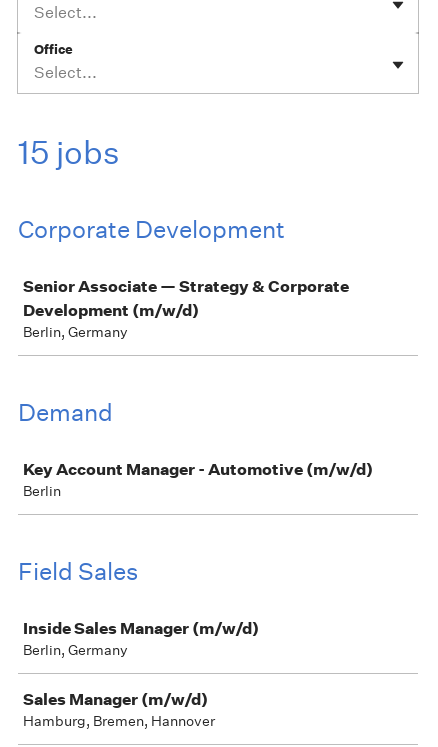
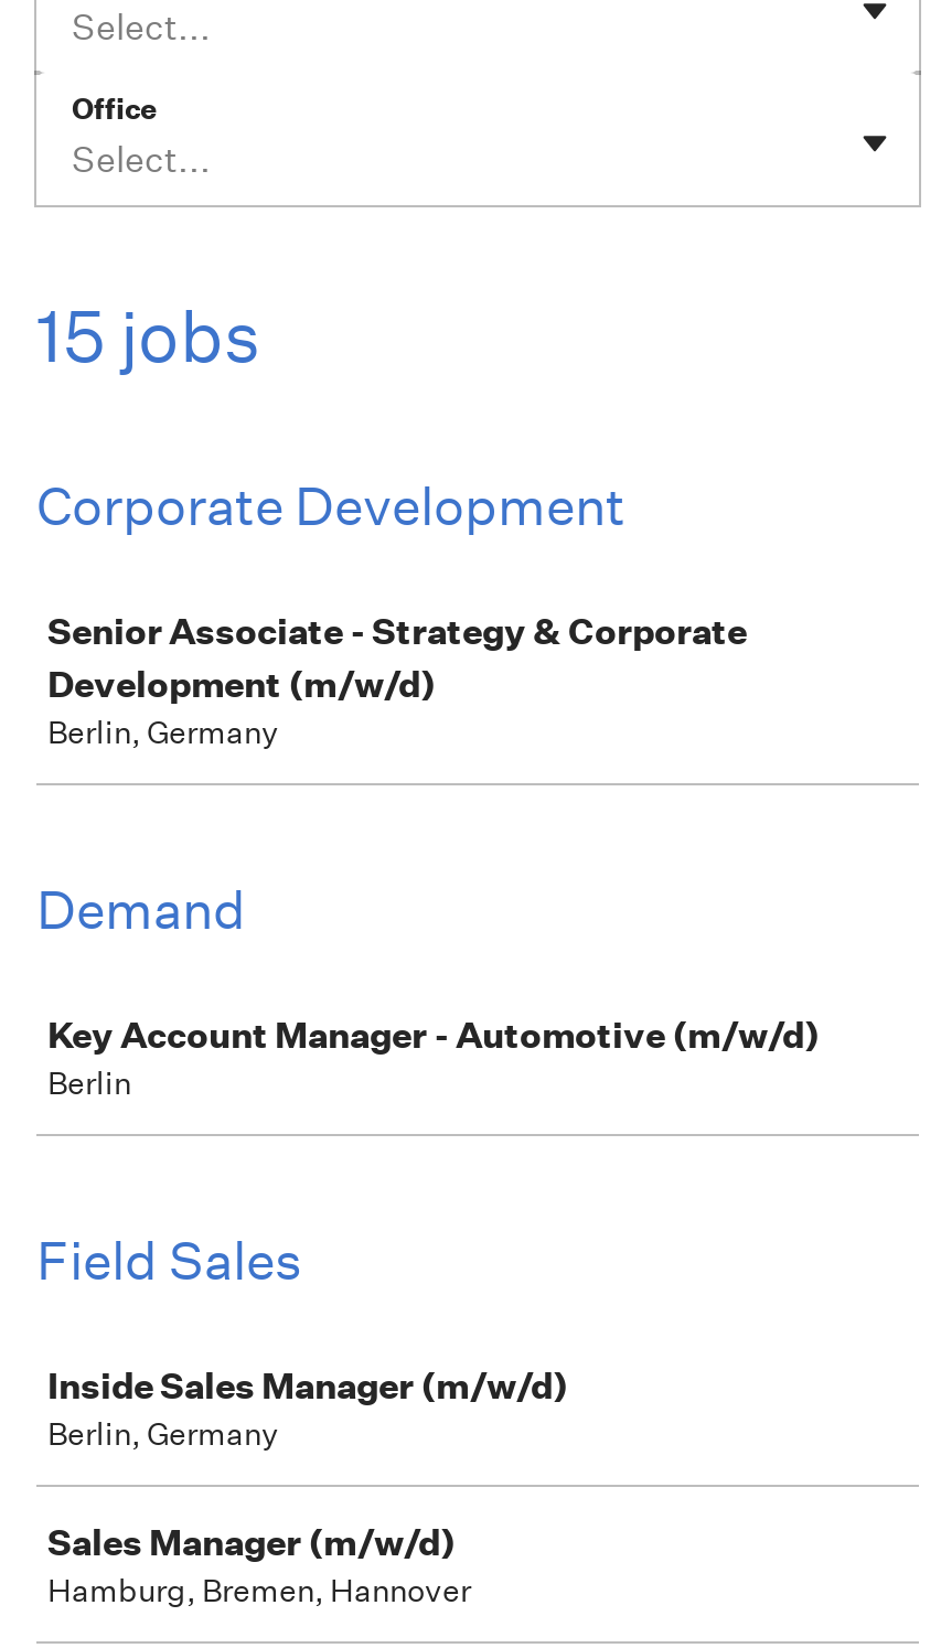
- Senior Associate — Strategy & Corporate
+ Senior Associate - Strategy & Corporate
